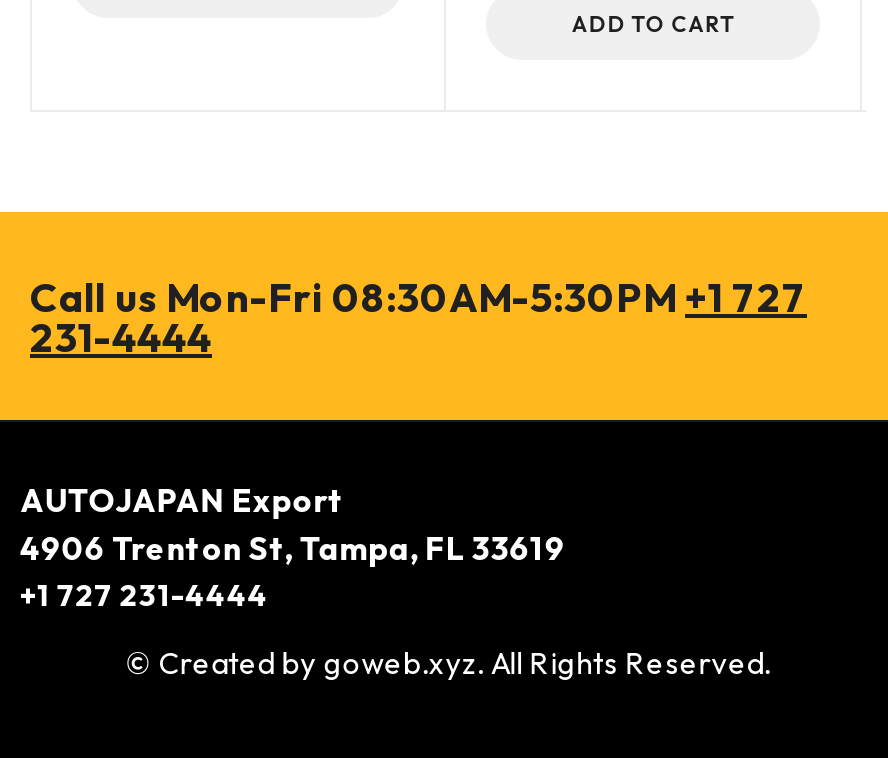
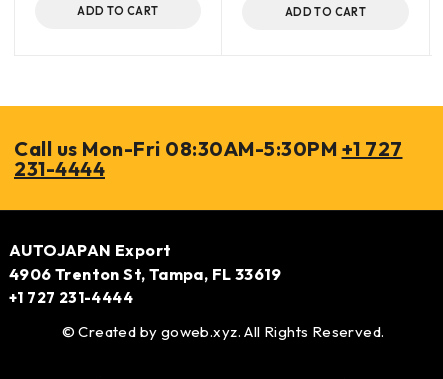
+ ADD TO CART
